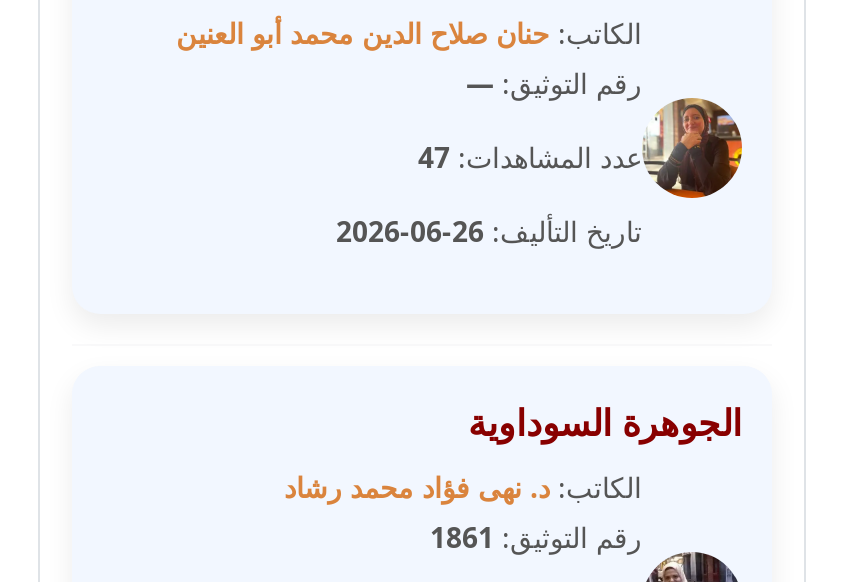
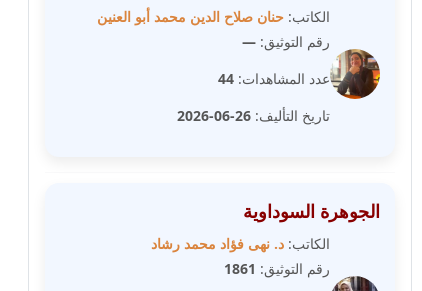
- عدد المشاهدات: 47
+ عدد المشاهدات: 44
